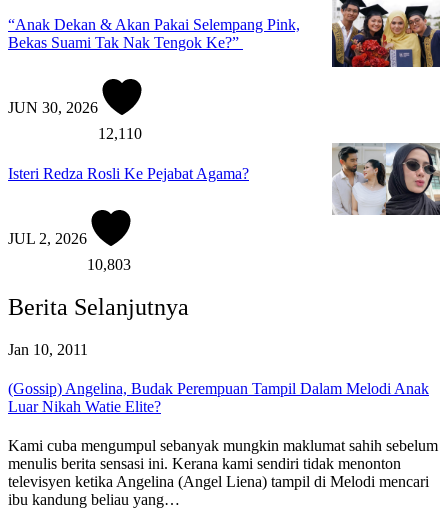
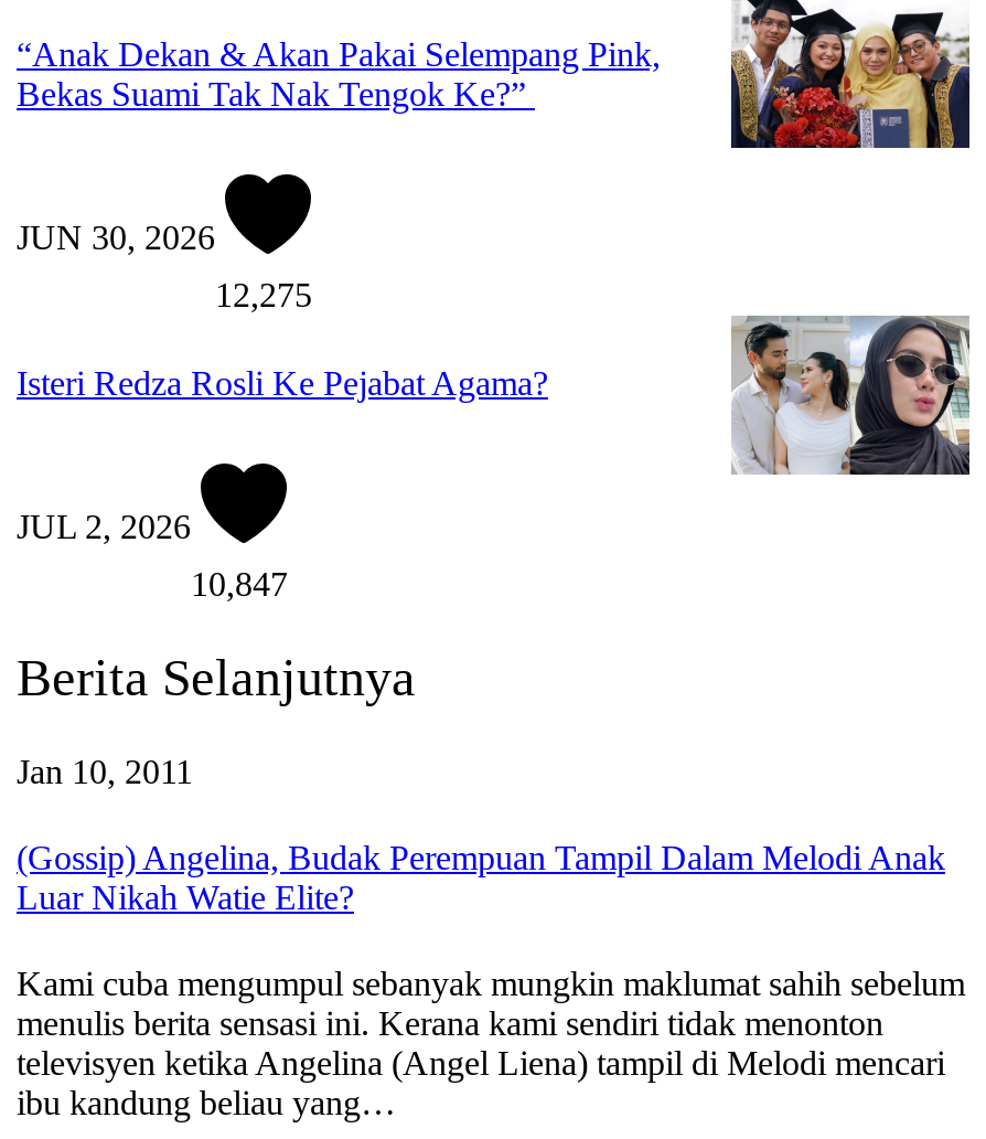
- 12,110
+ 12,275

- 10,803
+ 10,847
